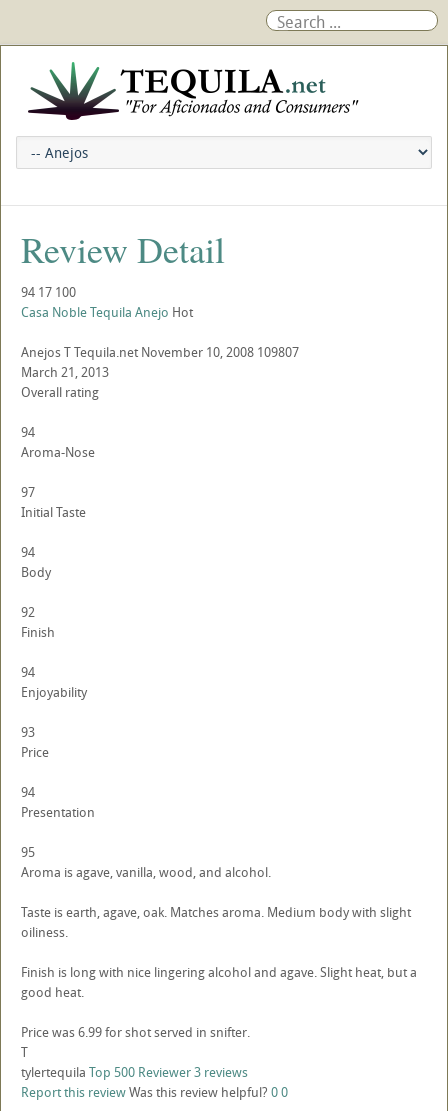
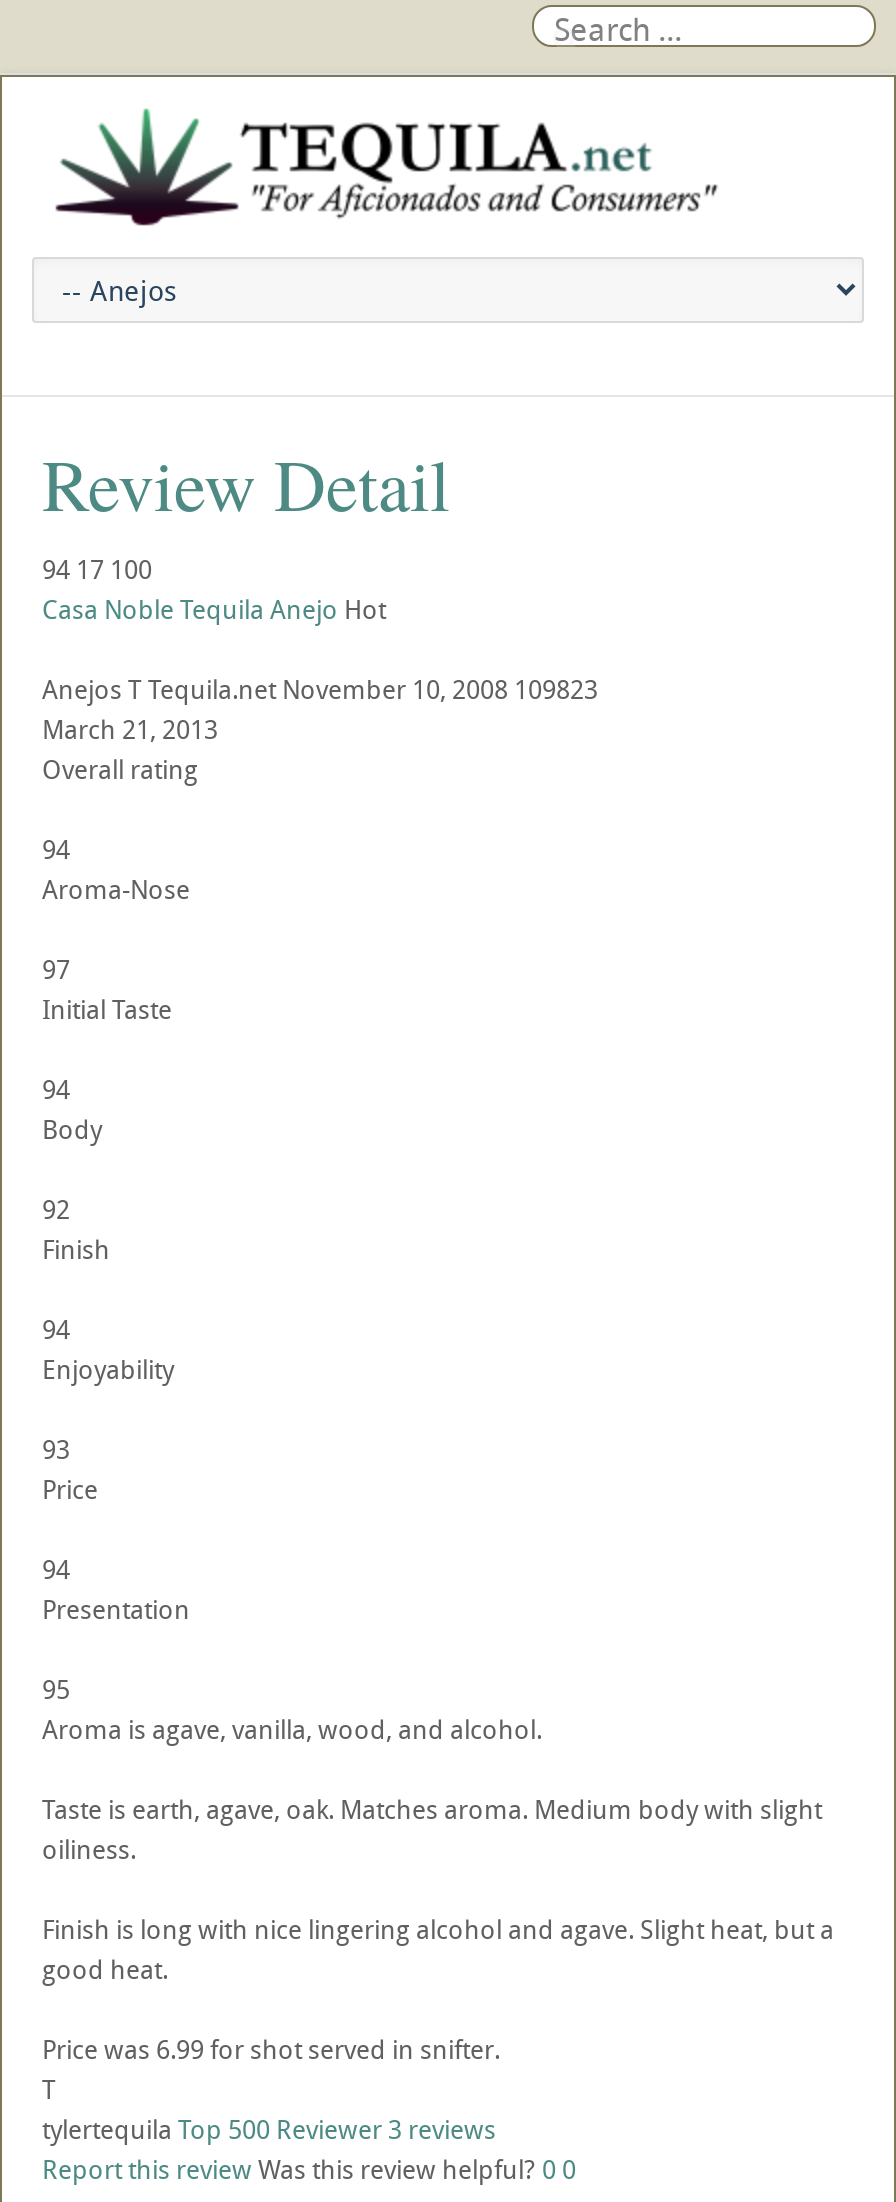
- Anejos T Tequila.net November 10, 2008 109807
+ Anejos T Tequila.net November 10, 2008 109823
